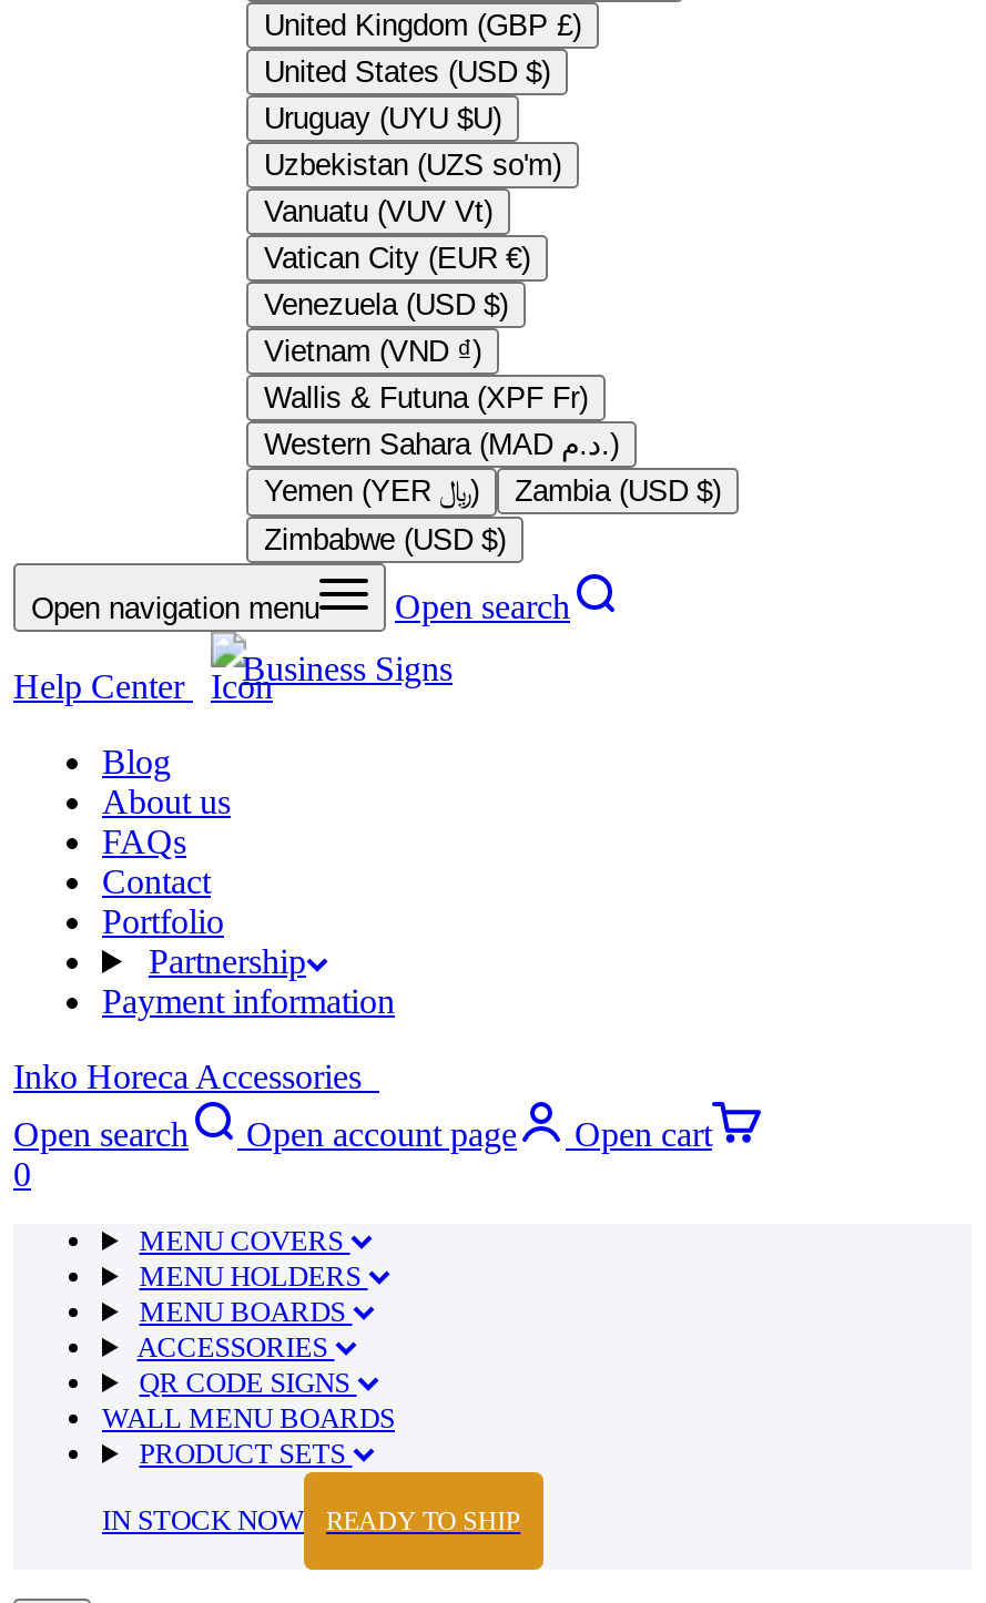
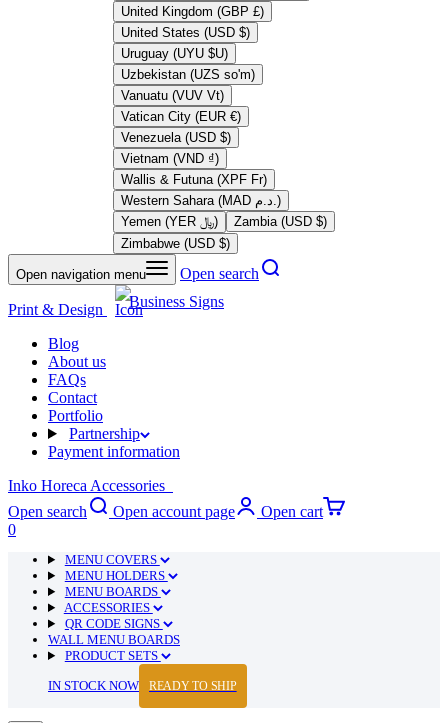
- Help Center
+ Print & Design
